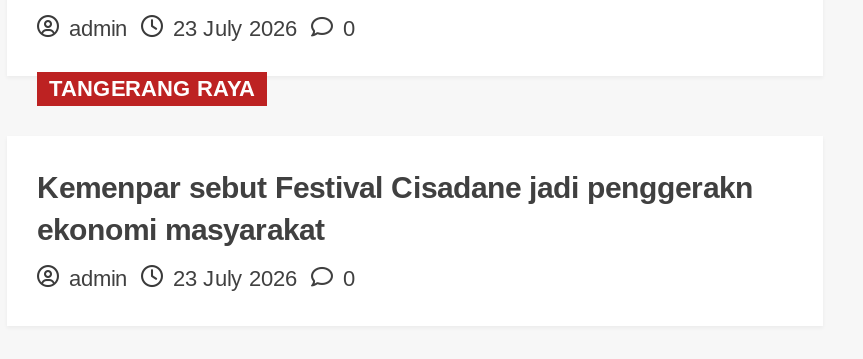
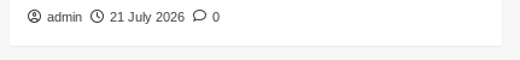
- 23 July 2026
- 0
- TANGERANG RAYA
- Kemenpar sebut Festival Cisadane jadi penggerakn
- ekonomi masyarakat
- admin
- 23 July 2026
+ 21 July 2026
